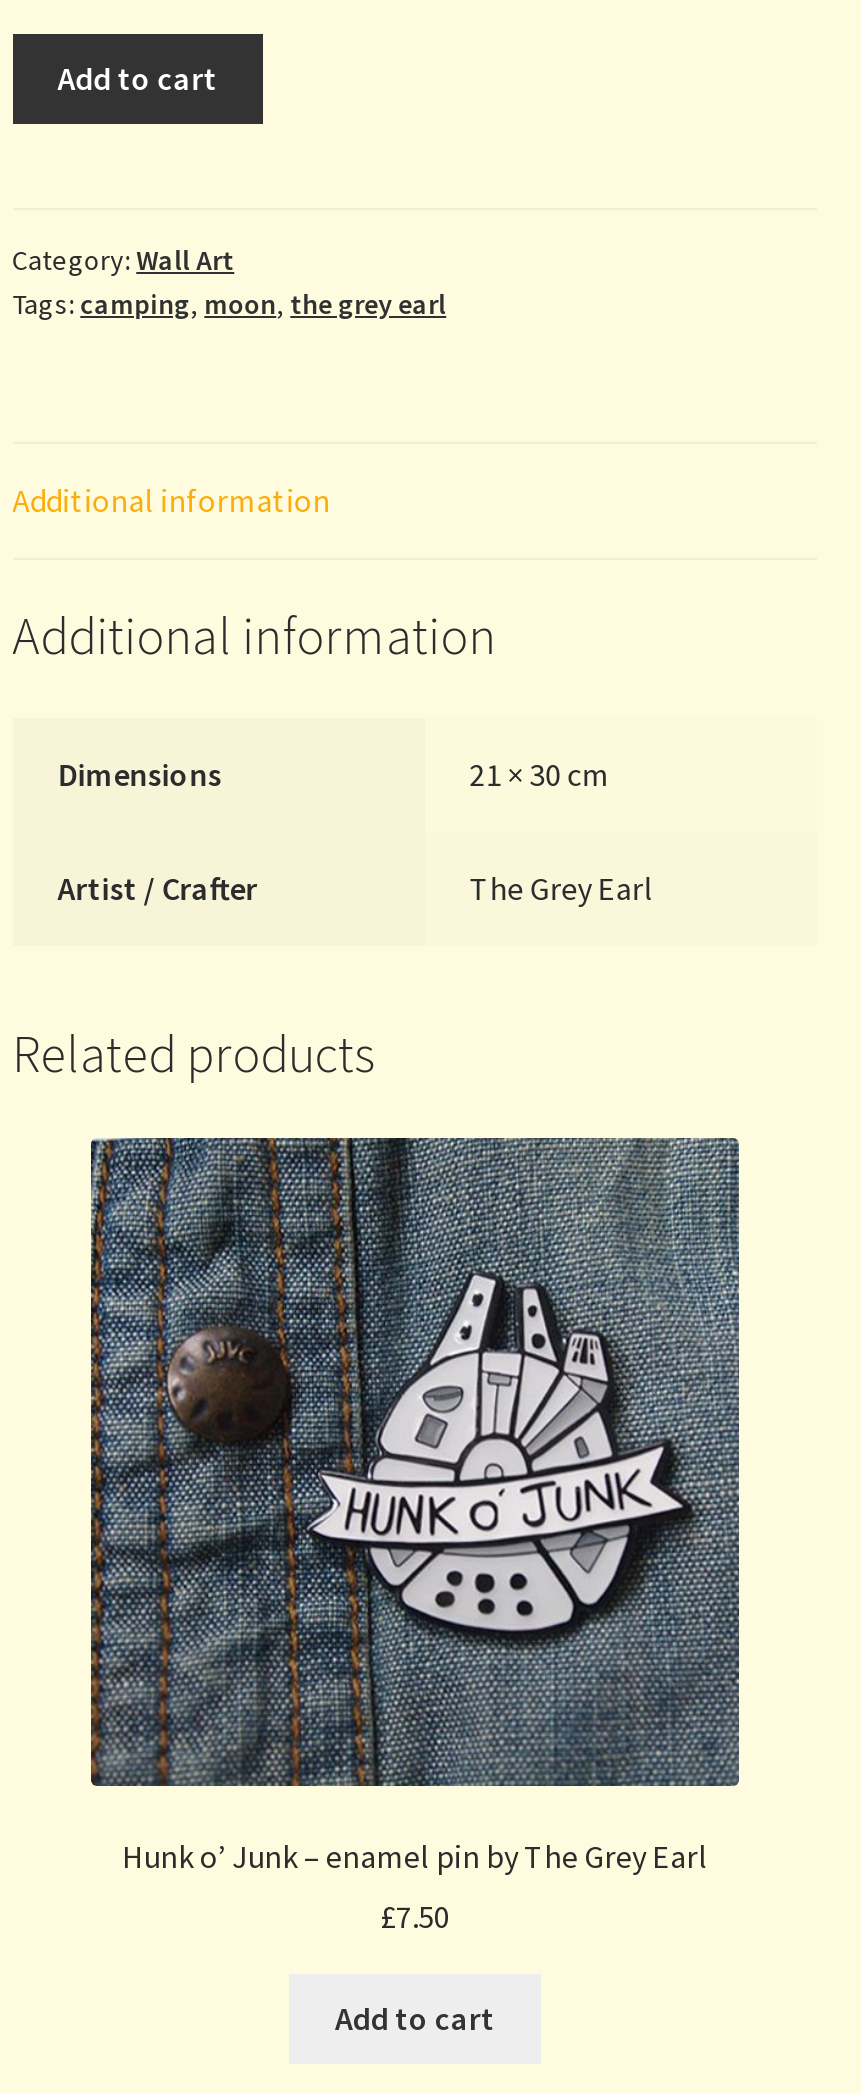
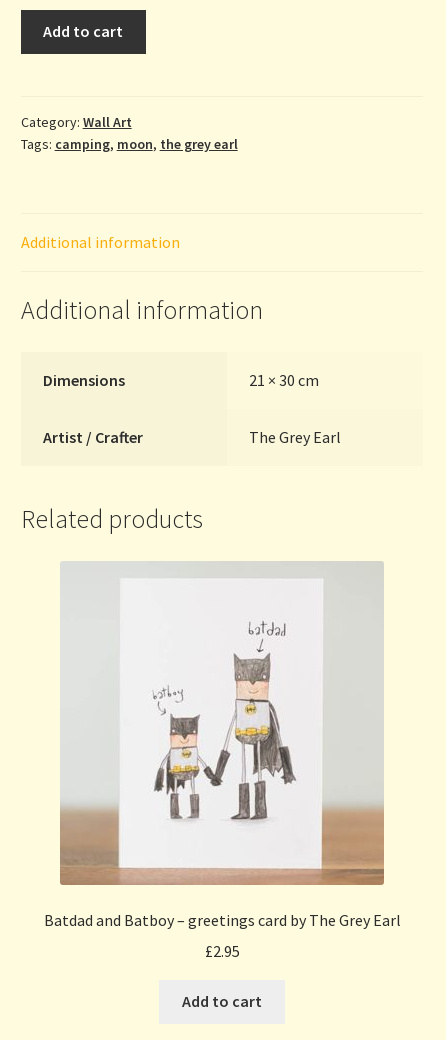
- [image]
- Hunk o’ Junk – enamel pin by The Grey Earl
+ [image]
+ Batdad and Batboy – greetings card by The Grey Earl

- £7.50
+ £2.95
